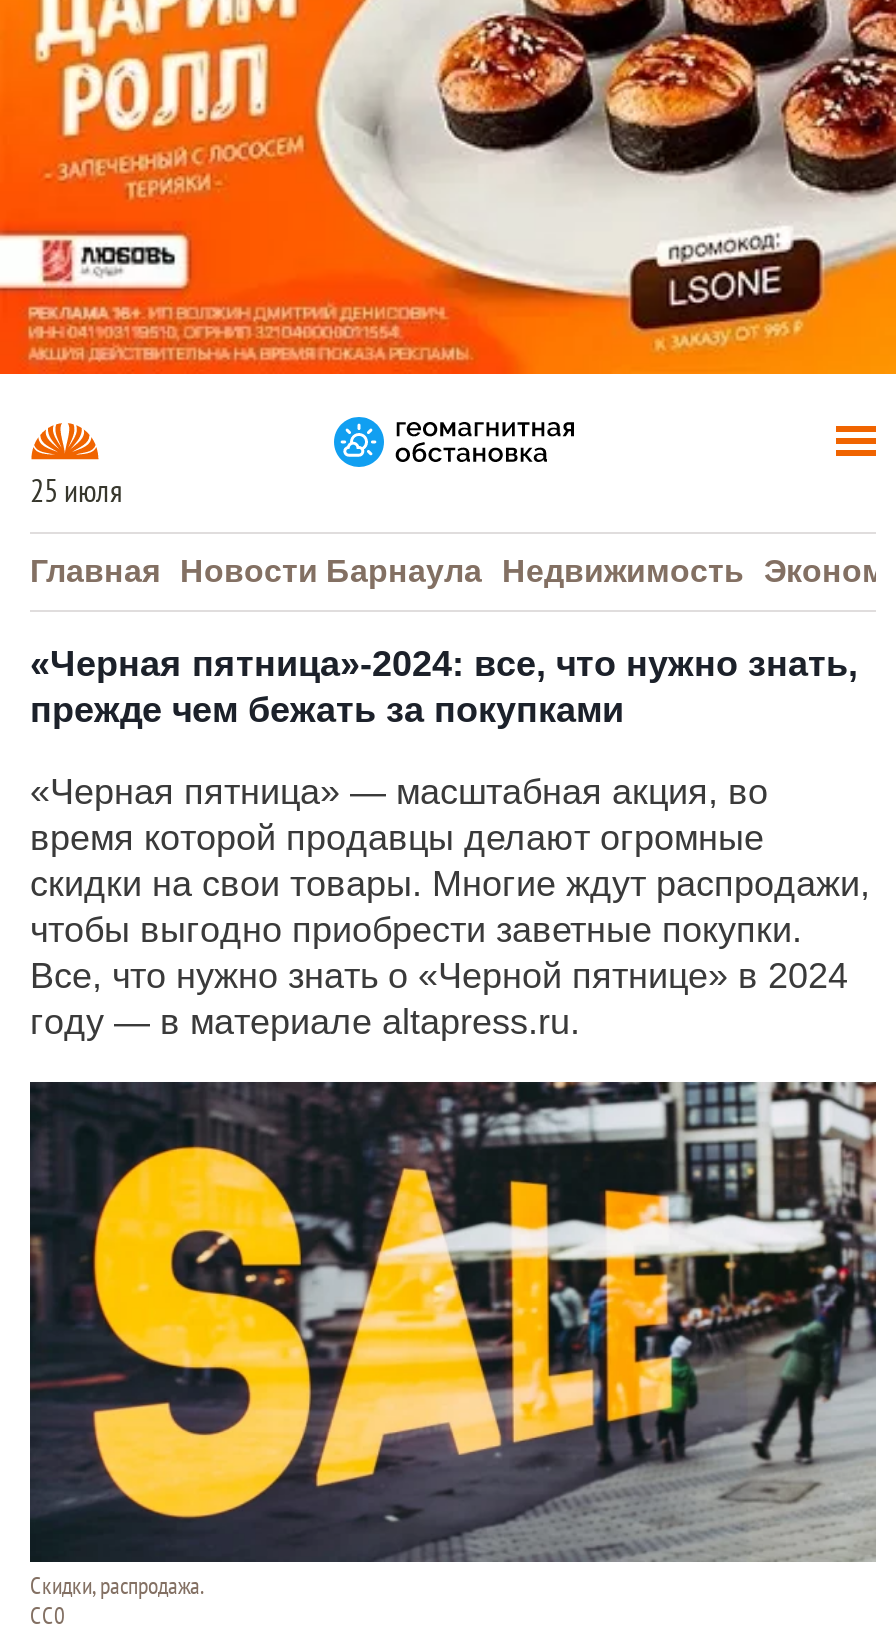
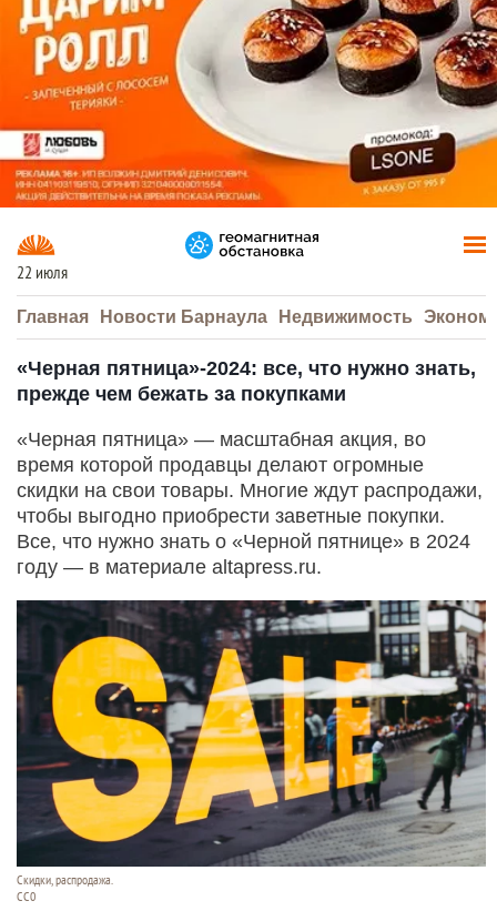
- 25 июля
+ 22 июля
